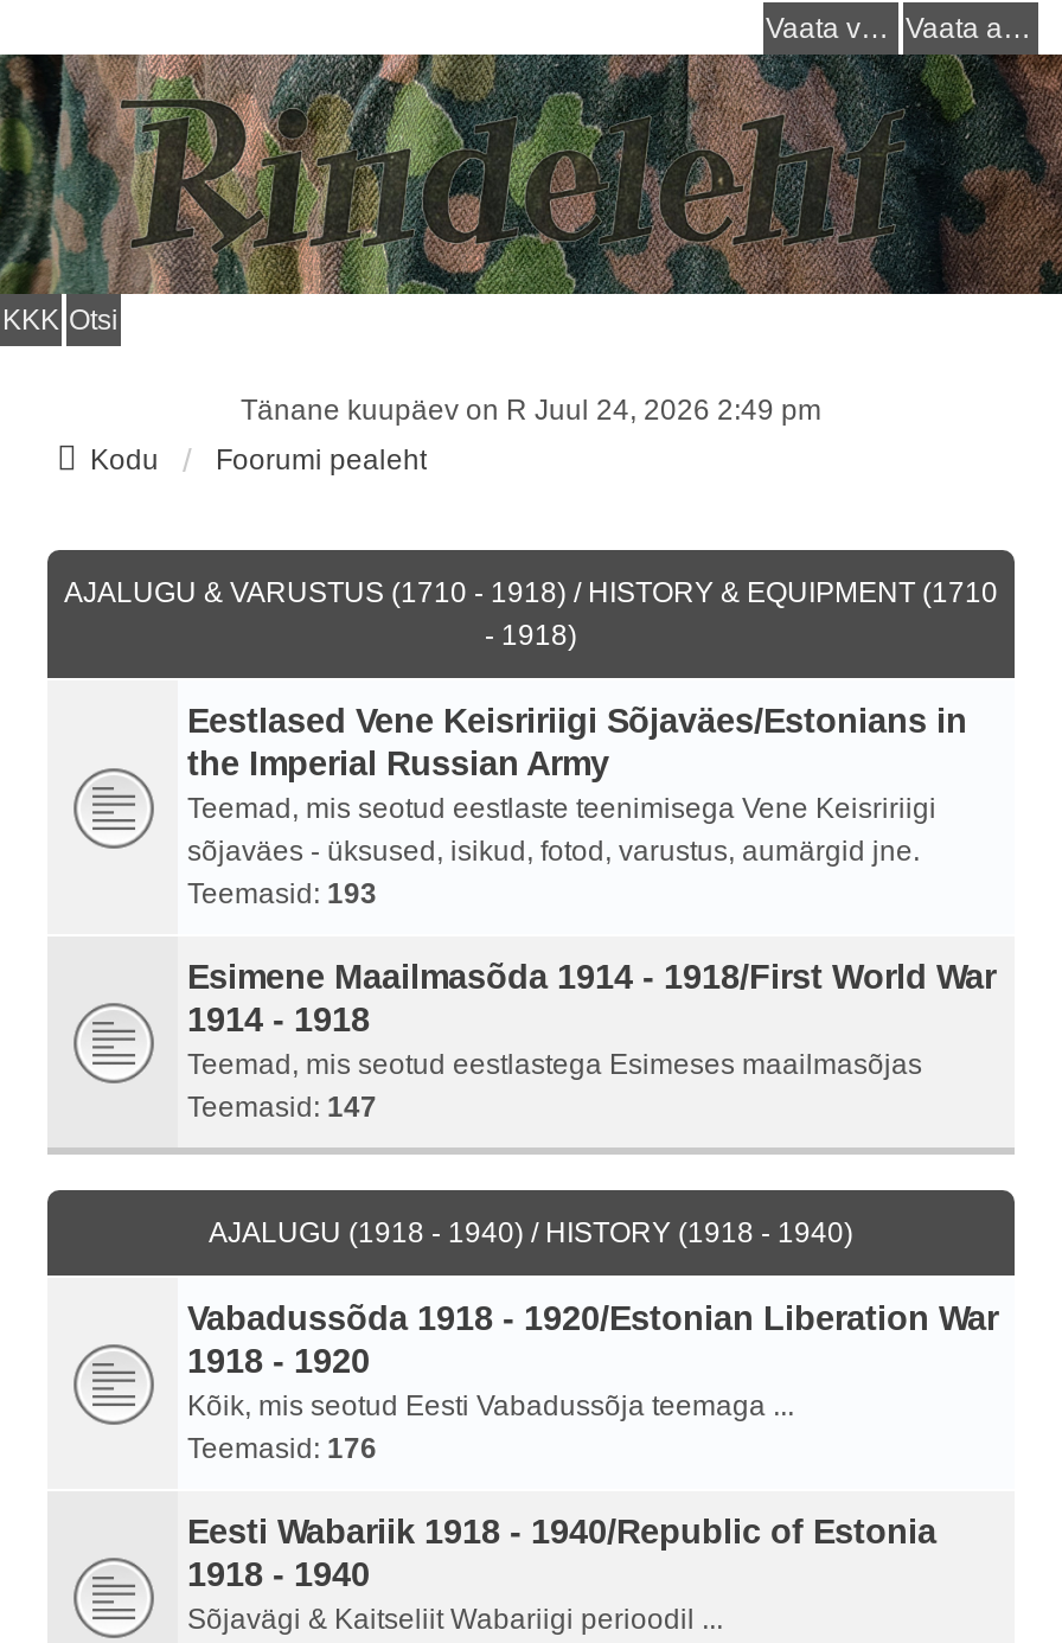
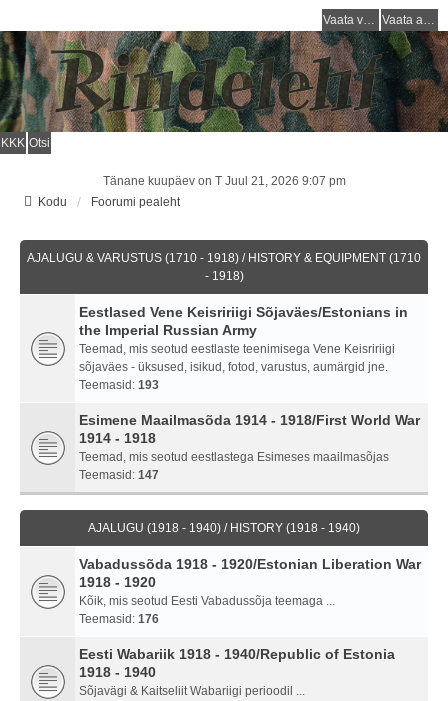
- Tänane kuupäev on R Juul 24, 2026 2:49 pm
+ Tänane kuupäev on T Juul 21, 2026 9:07 pm
